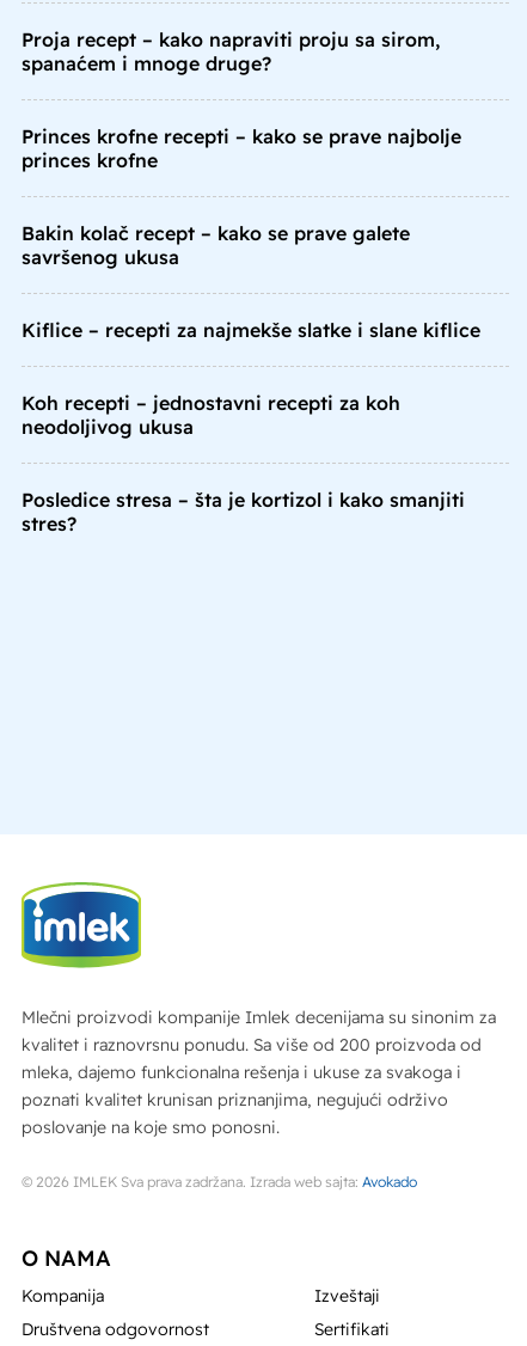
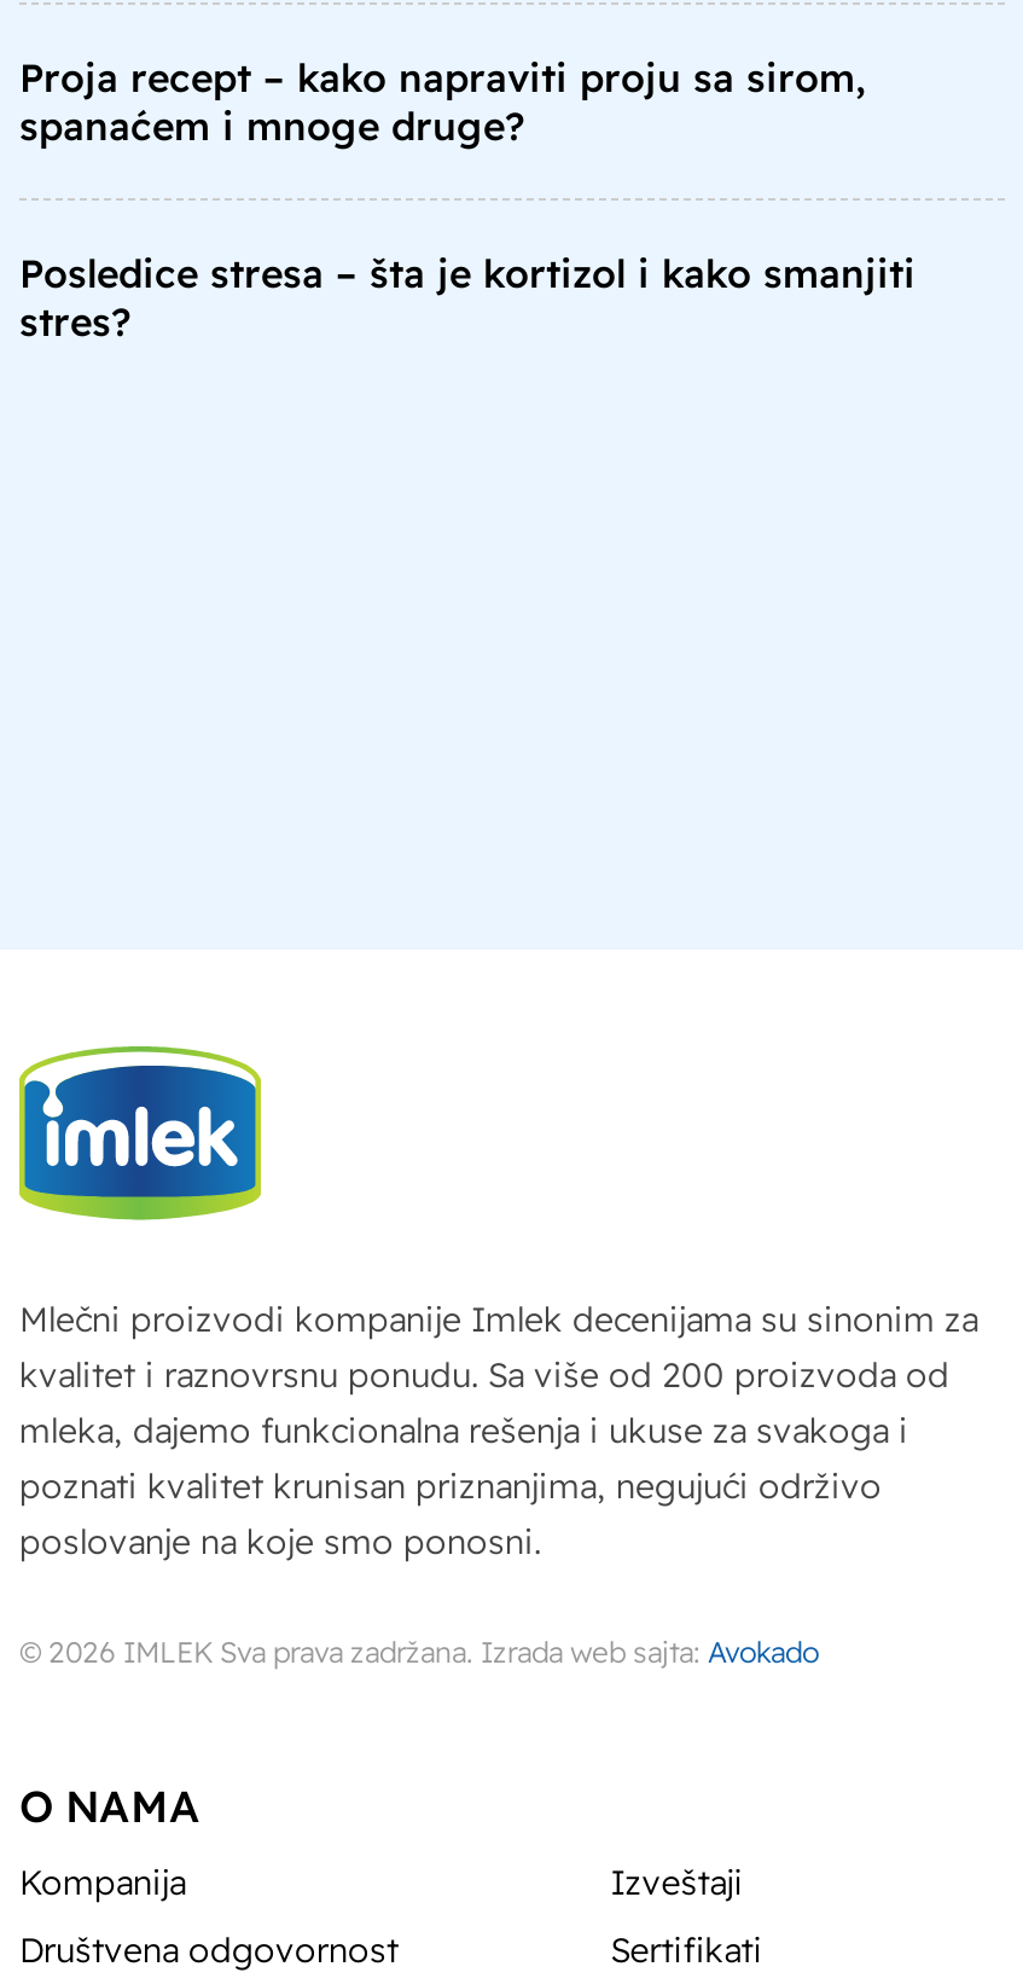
- Princes krofne recepti – kako se prave najbolje
- princes krofne
- Bakin kolač recept – kako se prave galete
- savršenog ukusa
- Kiflice – recepti za najmekše slatke i slane kiflice
- Koh recepti – jednostavni recepti za koh
- neodoljivog ukusa
